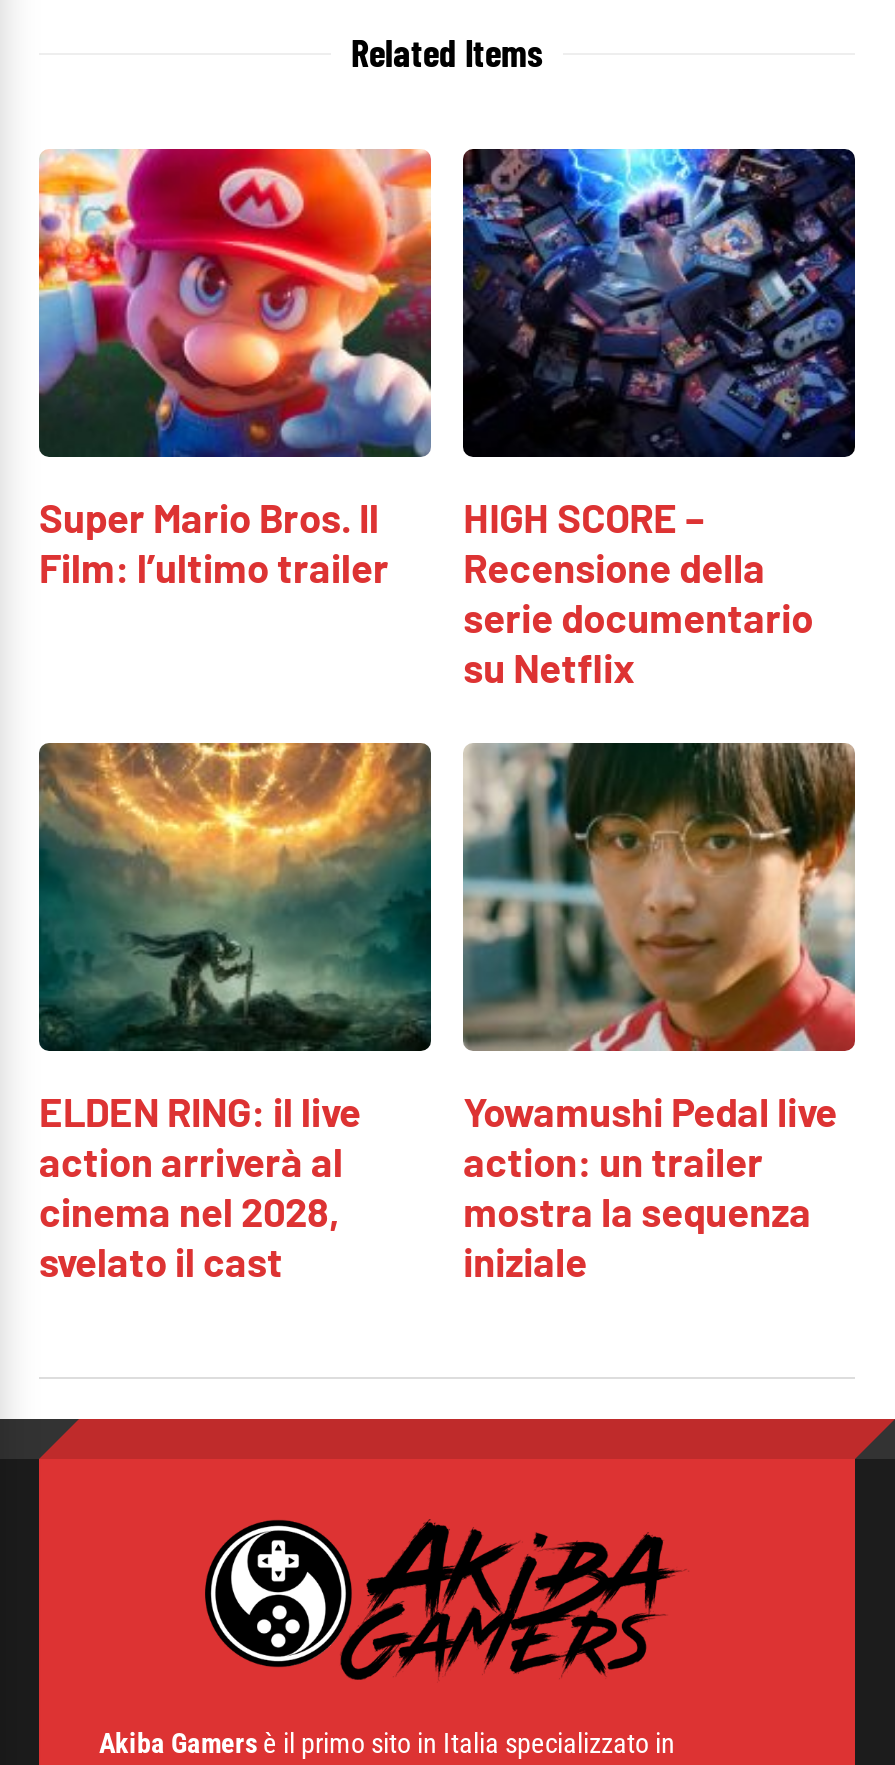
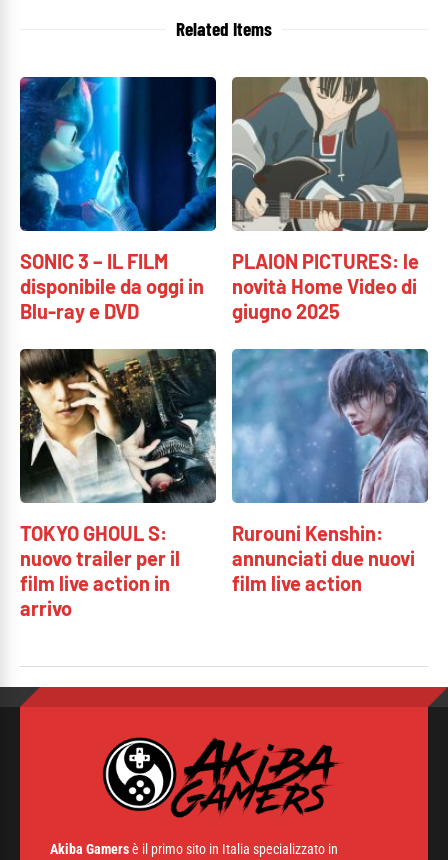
- [image]
- Super Mario Bros. Il
- Film: l’ultimo trailer
+ [image]
+ SONIC 3 – IL FILM
+ disponibile da oggi in
+ Blu-ray e DVD

- [image]
- HIGH SCORE –
- Recensione della
- serie documentario
- su Netflix
+ [image]
+ PLAION PICTURES: le
+ novità Home Video di
+ giugno 2025

- [image]
- ELDEN RING: il live
- action arriverà al
- cinema nel 2028,
- svelato il cast
+ [image]
+ TOKYO GHOUL S:
+ nuovo trailer per il
+ film live action in
+ arrivo

- [image]
- Yowamushi Pedal live
- action: un trailer
- mostra la sequenza
- iniziale
+ [image]
+ Rurouni Kenshin:
+ annunciati due nuovi
+ film live action
